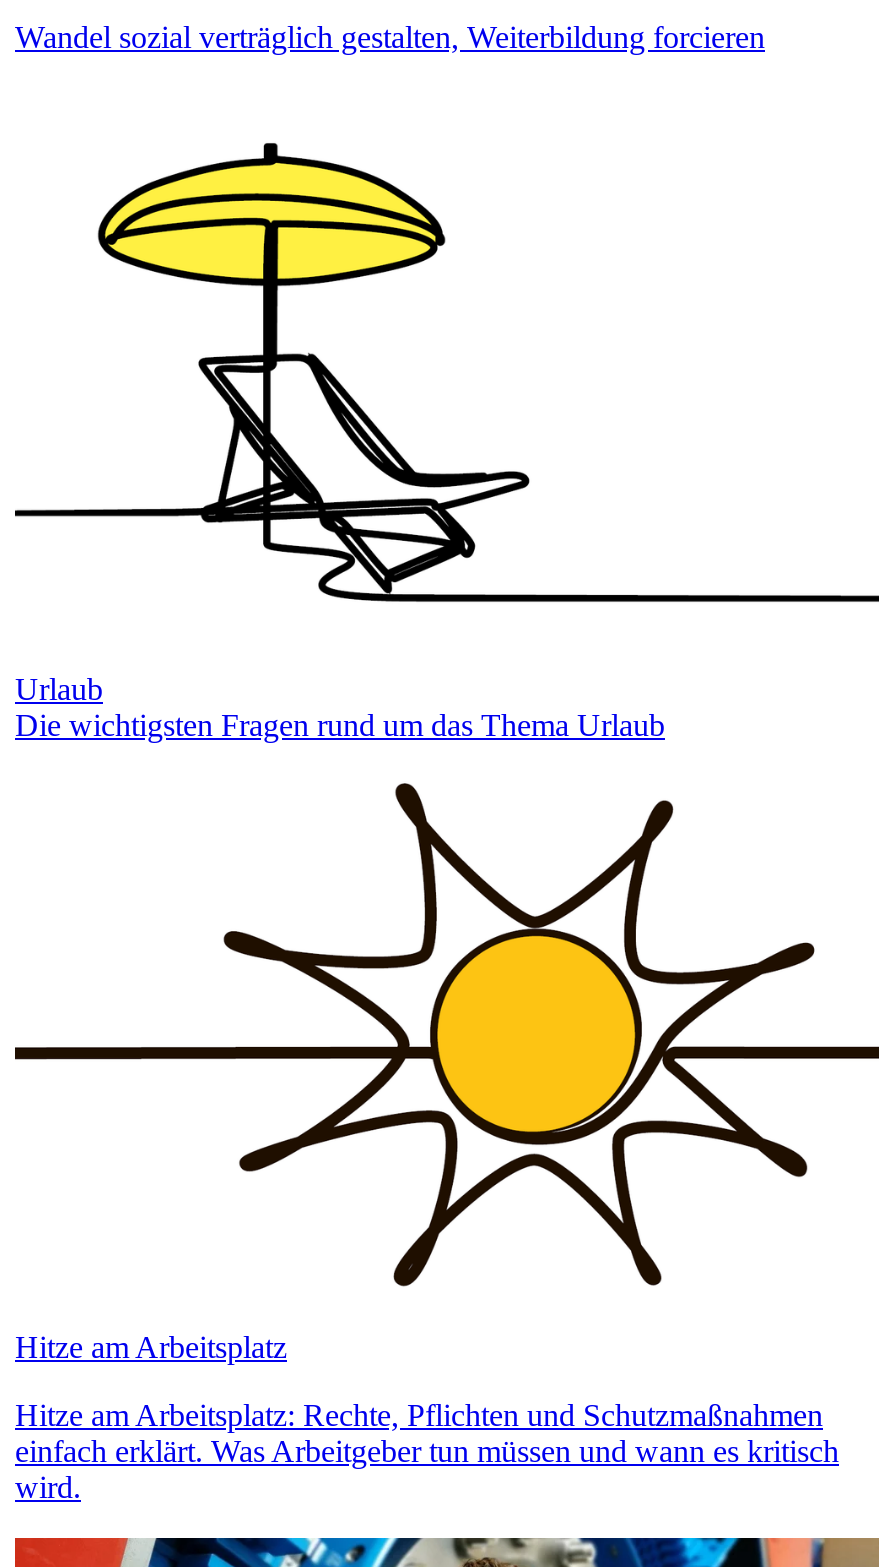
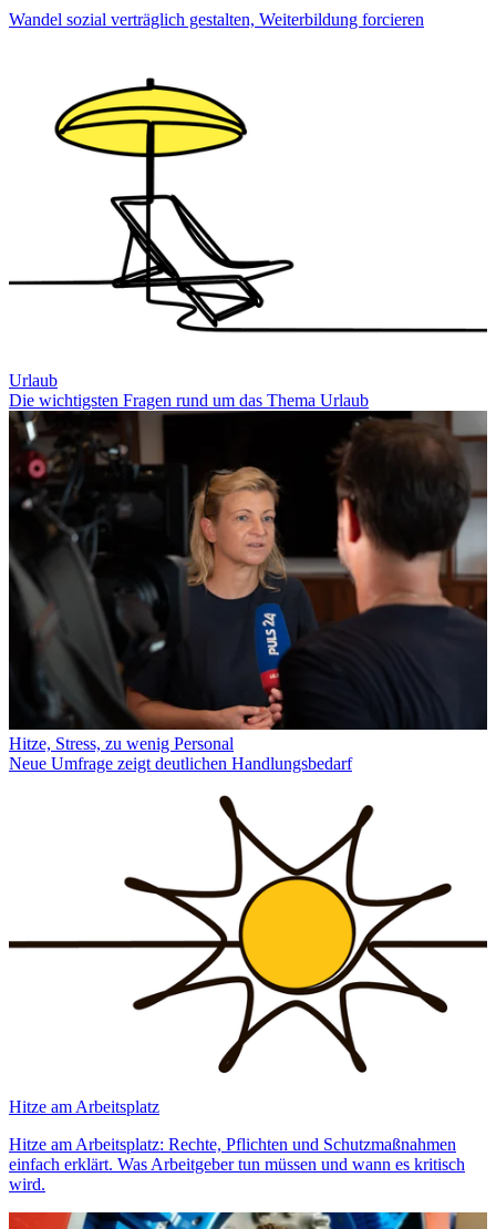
+ [image]
+ Hitze, Stress, zu wenig Personal
+ Neue Umfrage zeigt deutlichen Handlungsbedarf
